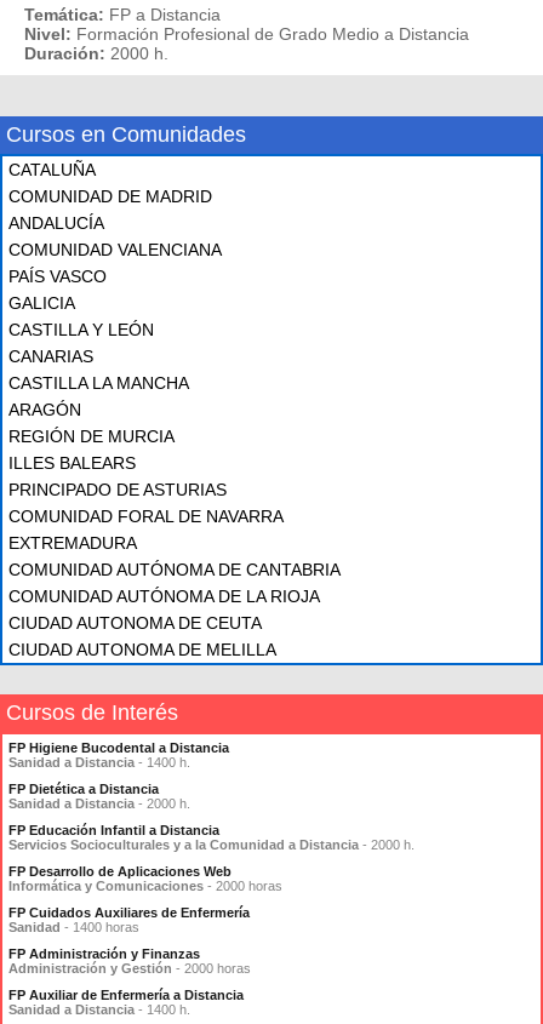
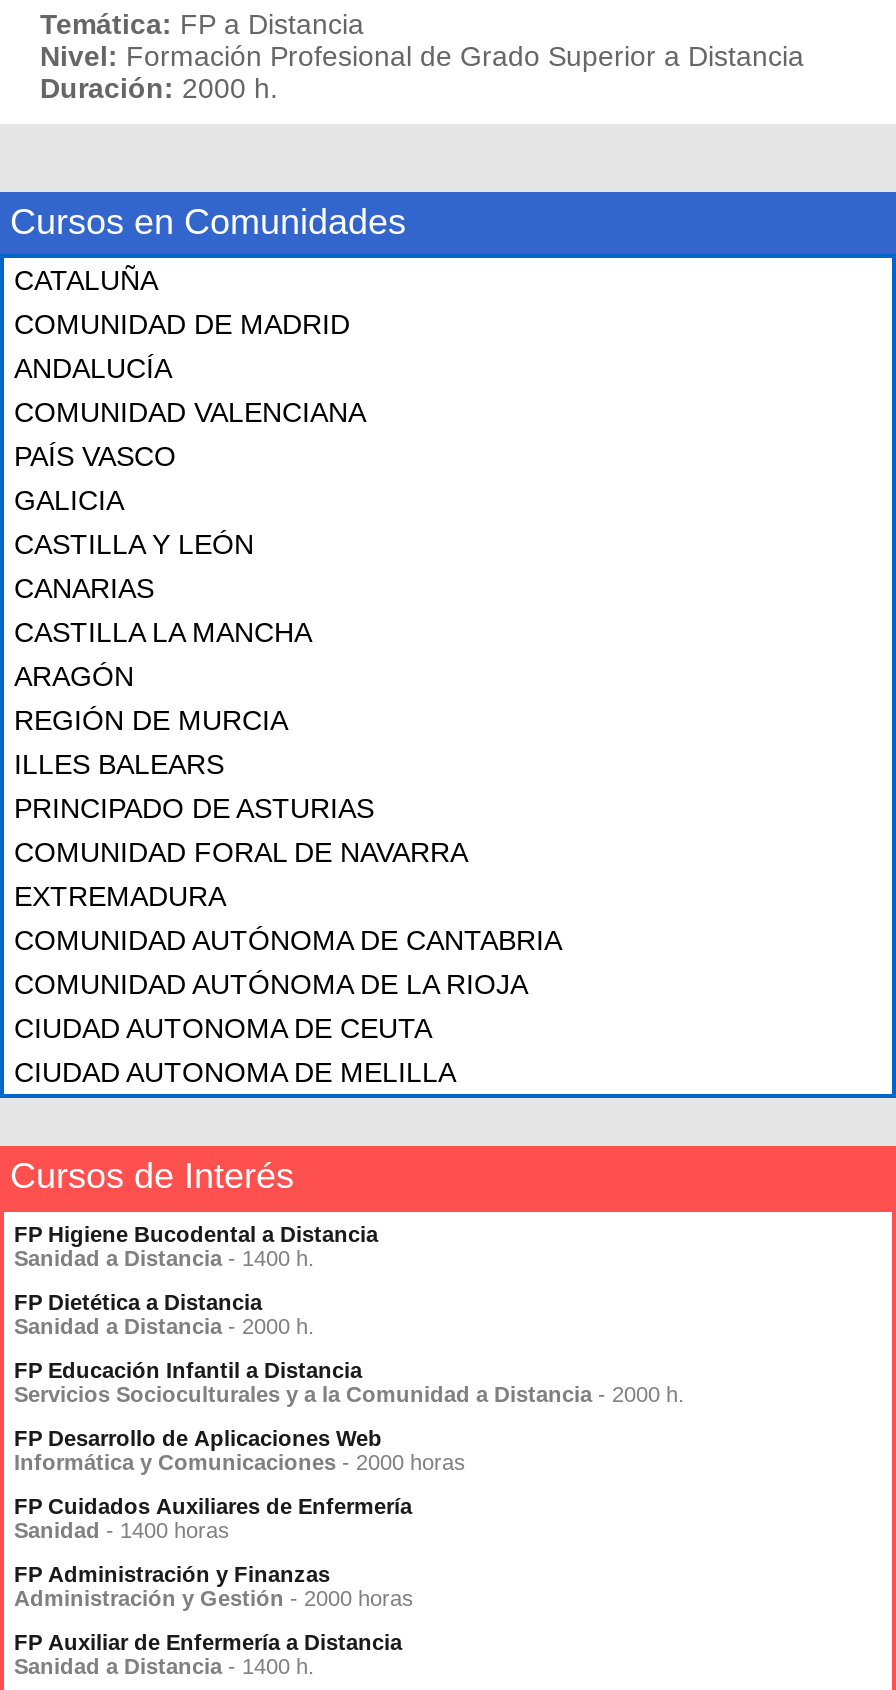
- Nivel: Formación Profesional de Grado Medio a Distancia
+ Nivel: Formación Profesional de Grado Superior a Distancia
